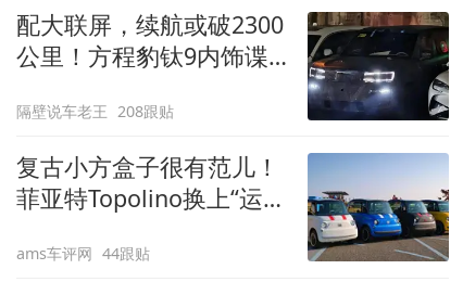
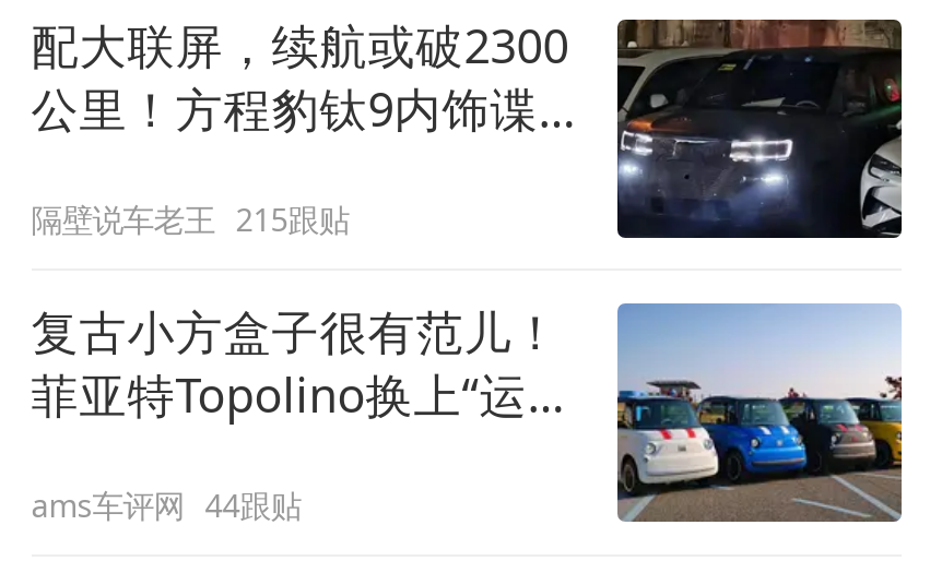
- 隔壁说车老王 208跟贴
+ 隔壁说车老王 215跟贴
